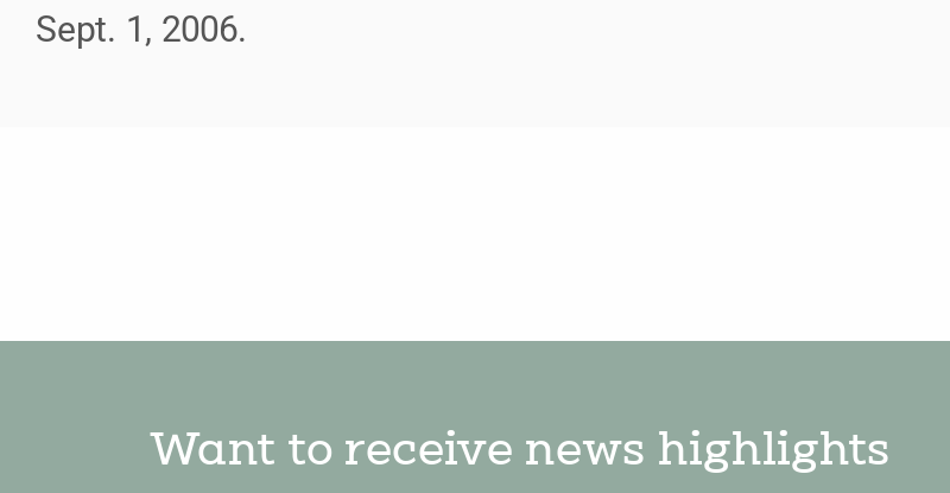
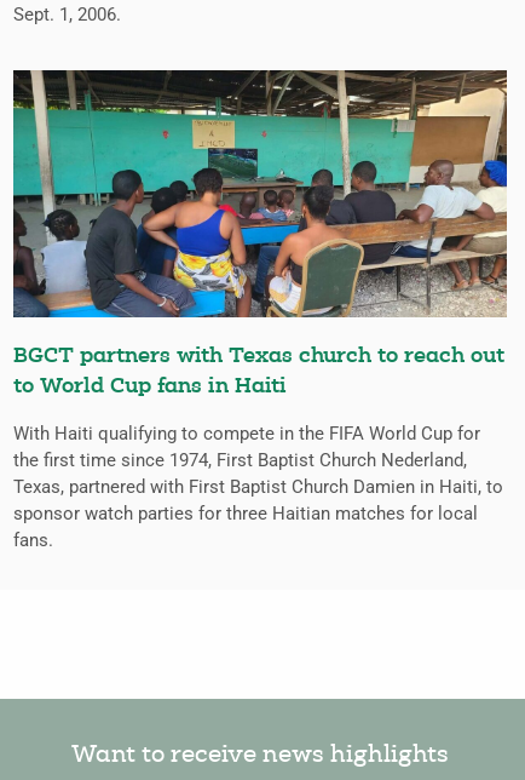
+ [image]
+ BGCT partners with Texas church to reach out
+ to World Cup fans in Haiti
+ With Haiti qualifying to compete in the FIFA World Cup for
+ the first time since 1974, First Baptist Church Nederland,
+ Texas, partnered with First Baptist Church Damien in Haiti, to
+ sponsor watch parties for three Haitian matches for local
+ fans.
